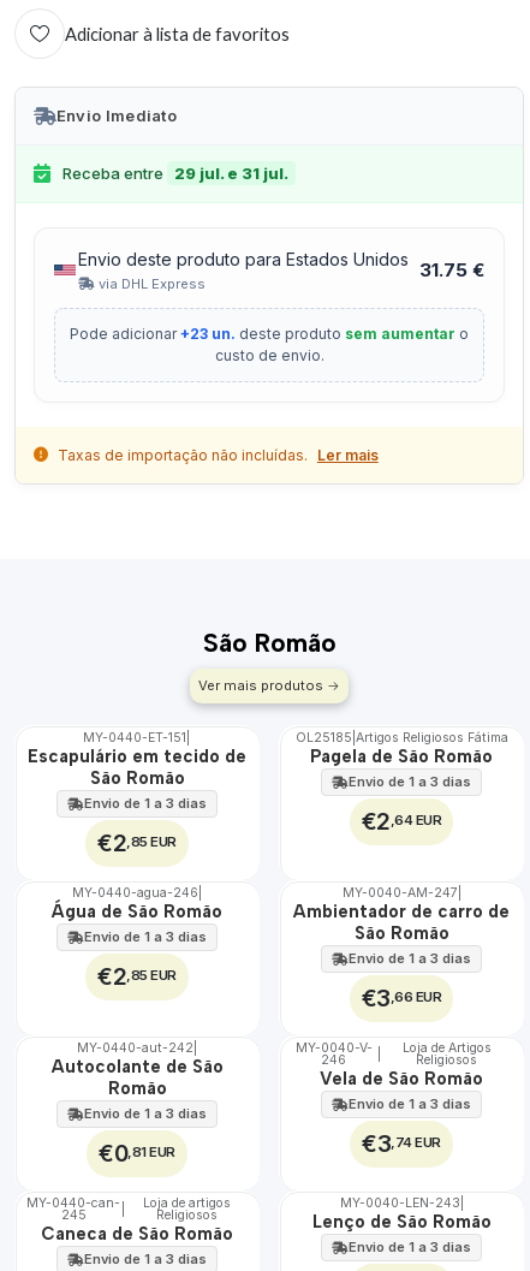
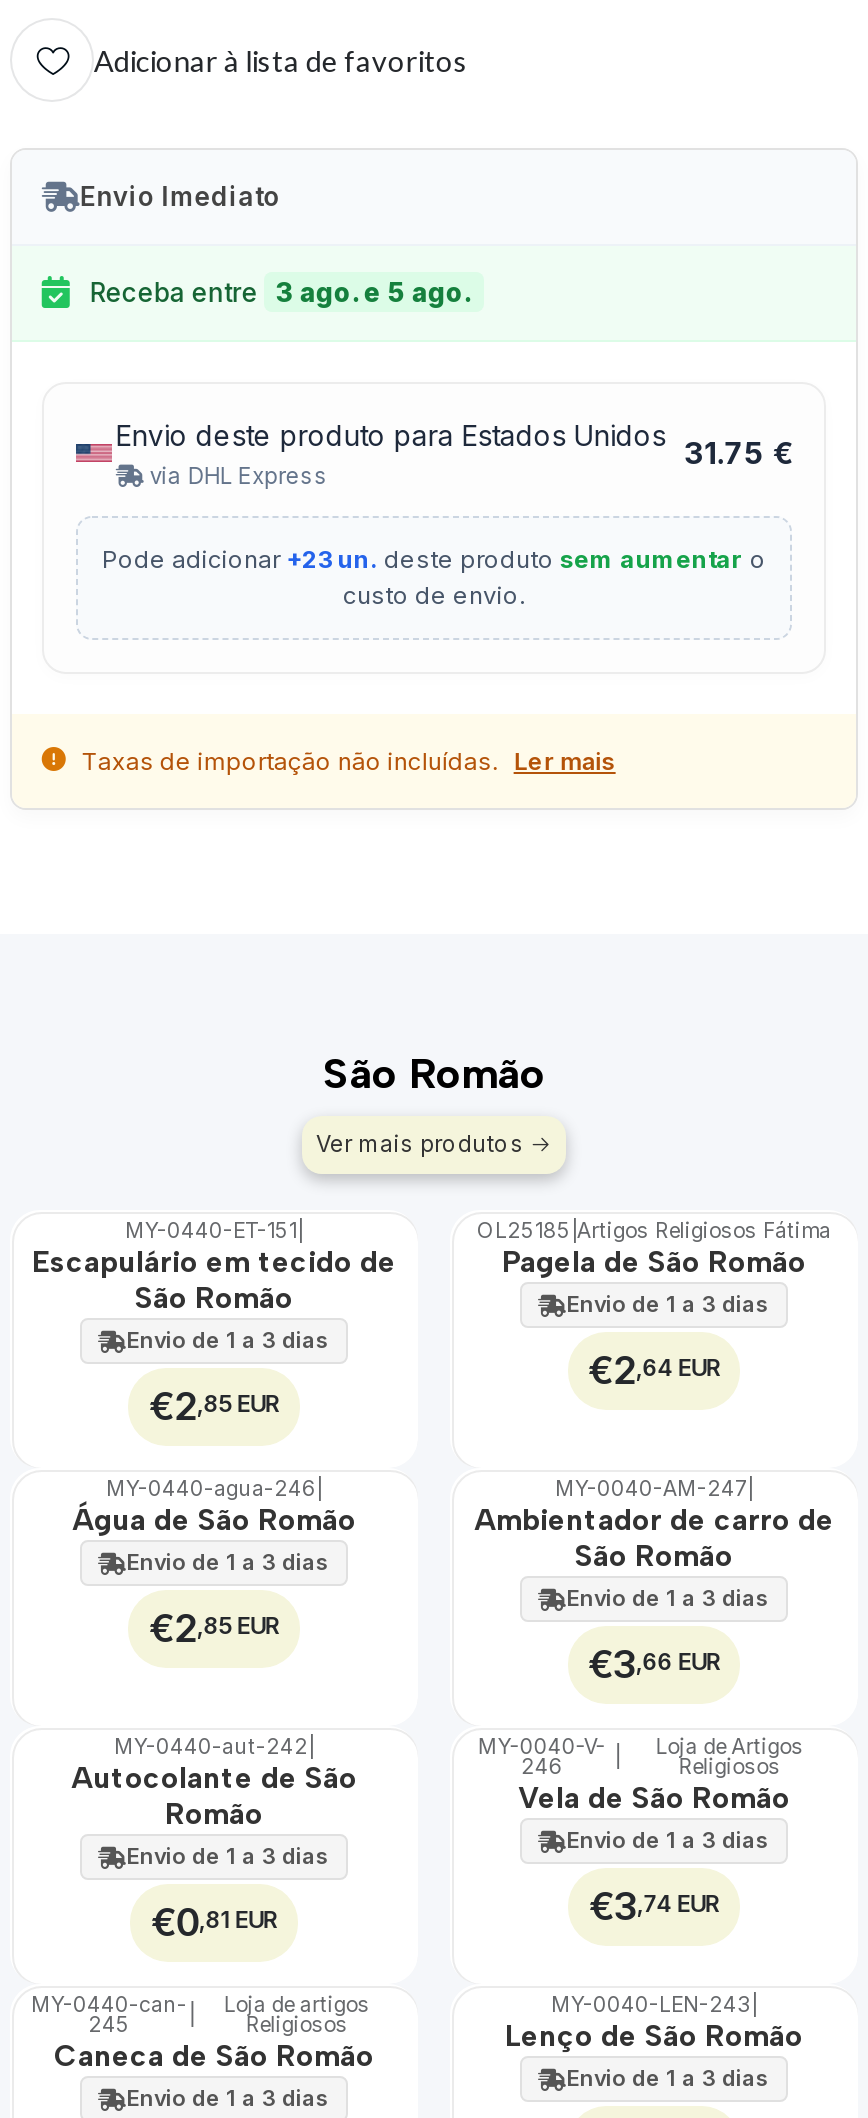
- Receba entre 29 jul. e 31 jul.
+ Receba entre 3 ago. e 5 ago.
